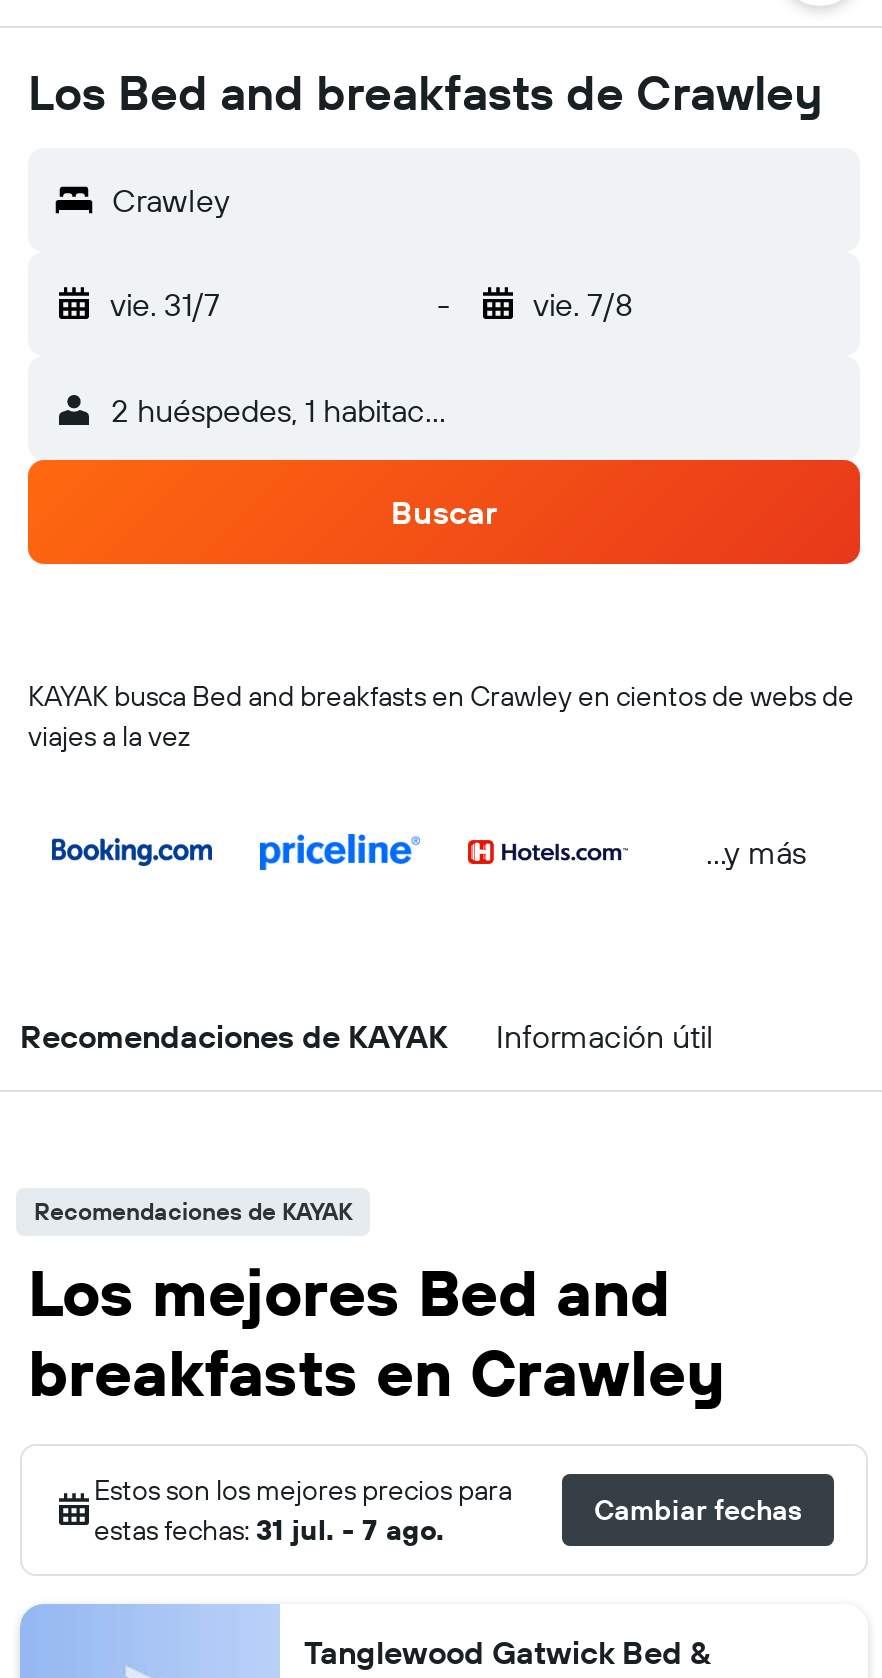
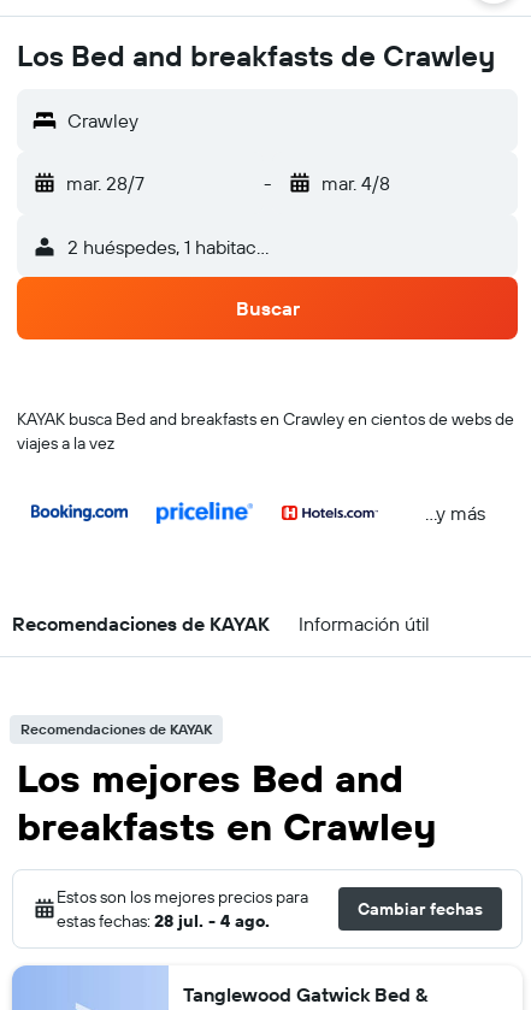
- vie. 31/7
+ mar. 28/7

- vie. 7/8
+ mar. 4/8

- estas fechas: 31 jul. - 7 ago.
+ estas fechas: 28 jul. - 4 ago.
